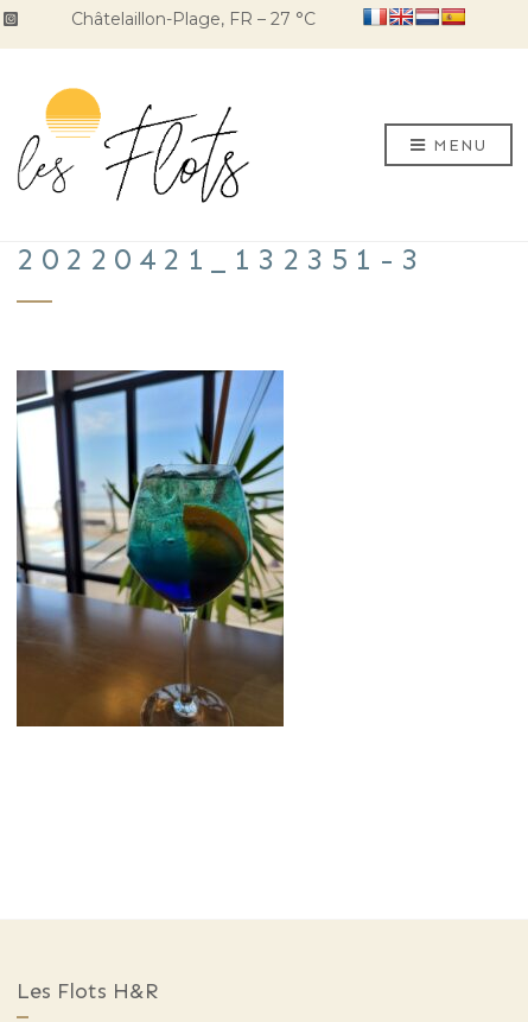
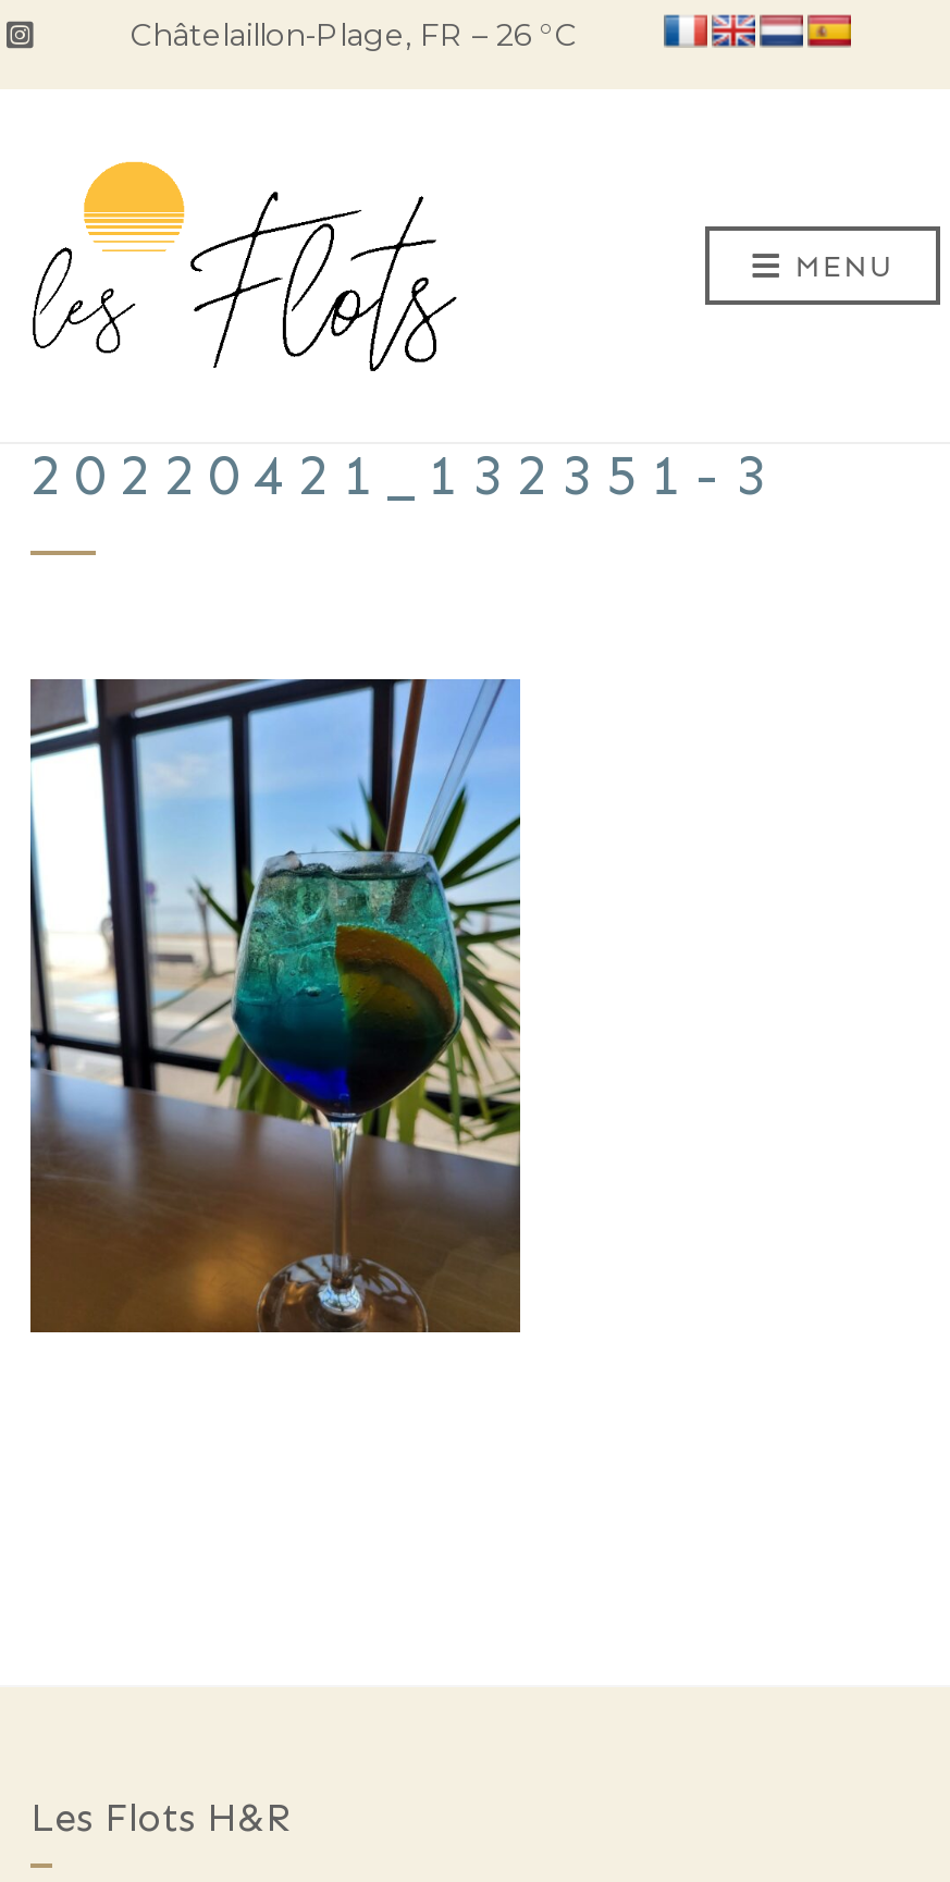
- Châtelaillon-Plage, FR – 27
+ Châtelaillon-Plage, FR – 26
